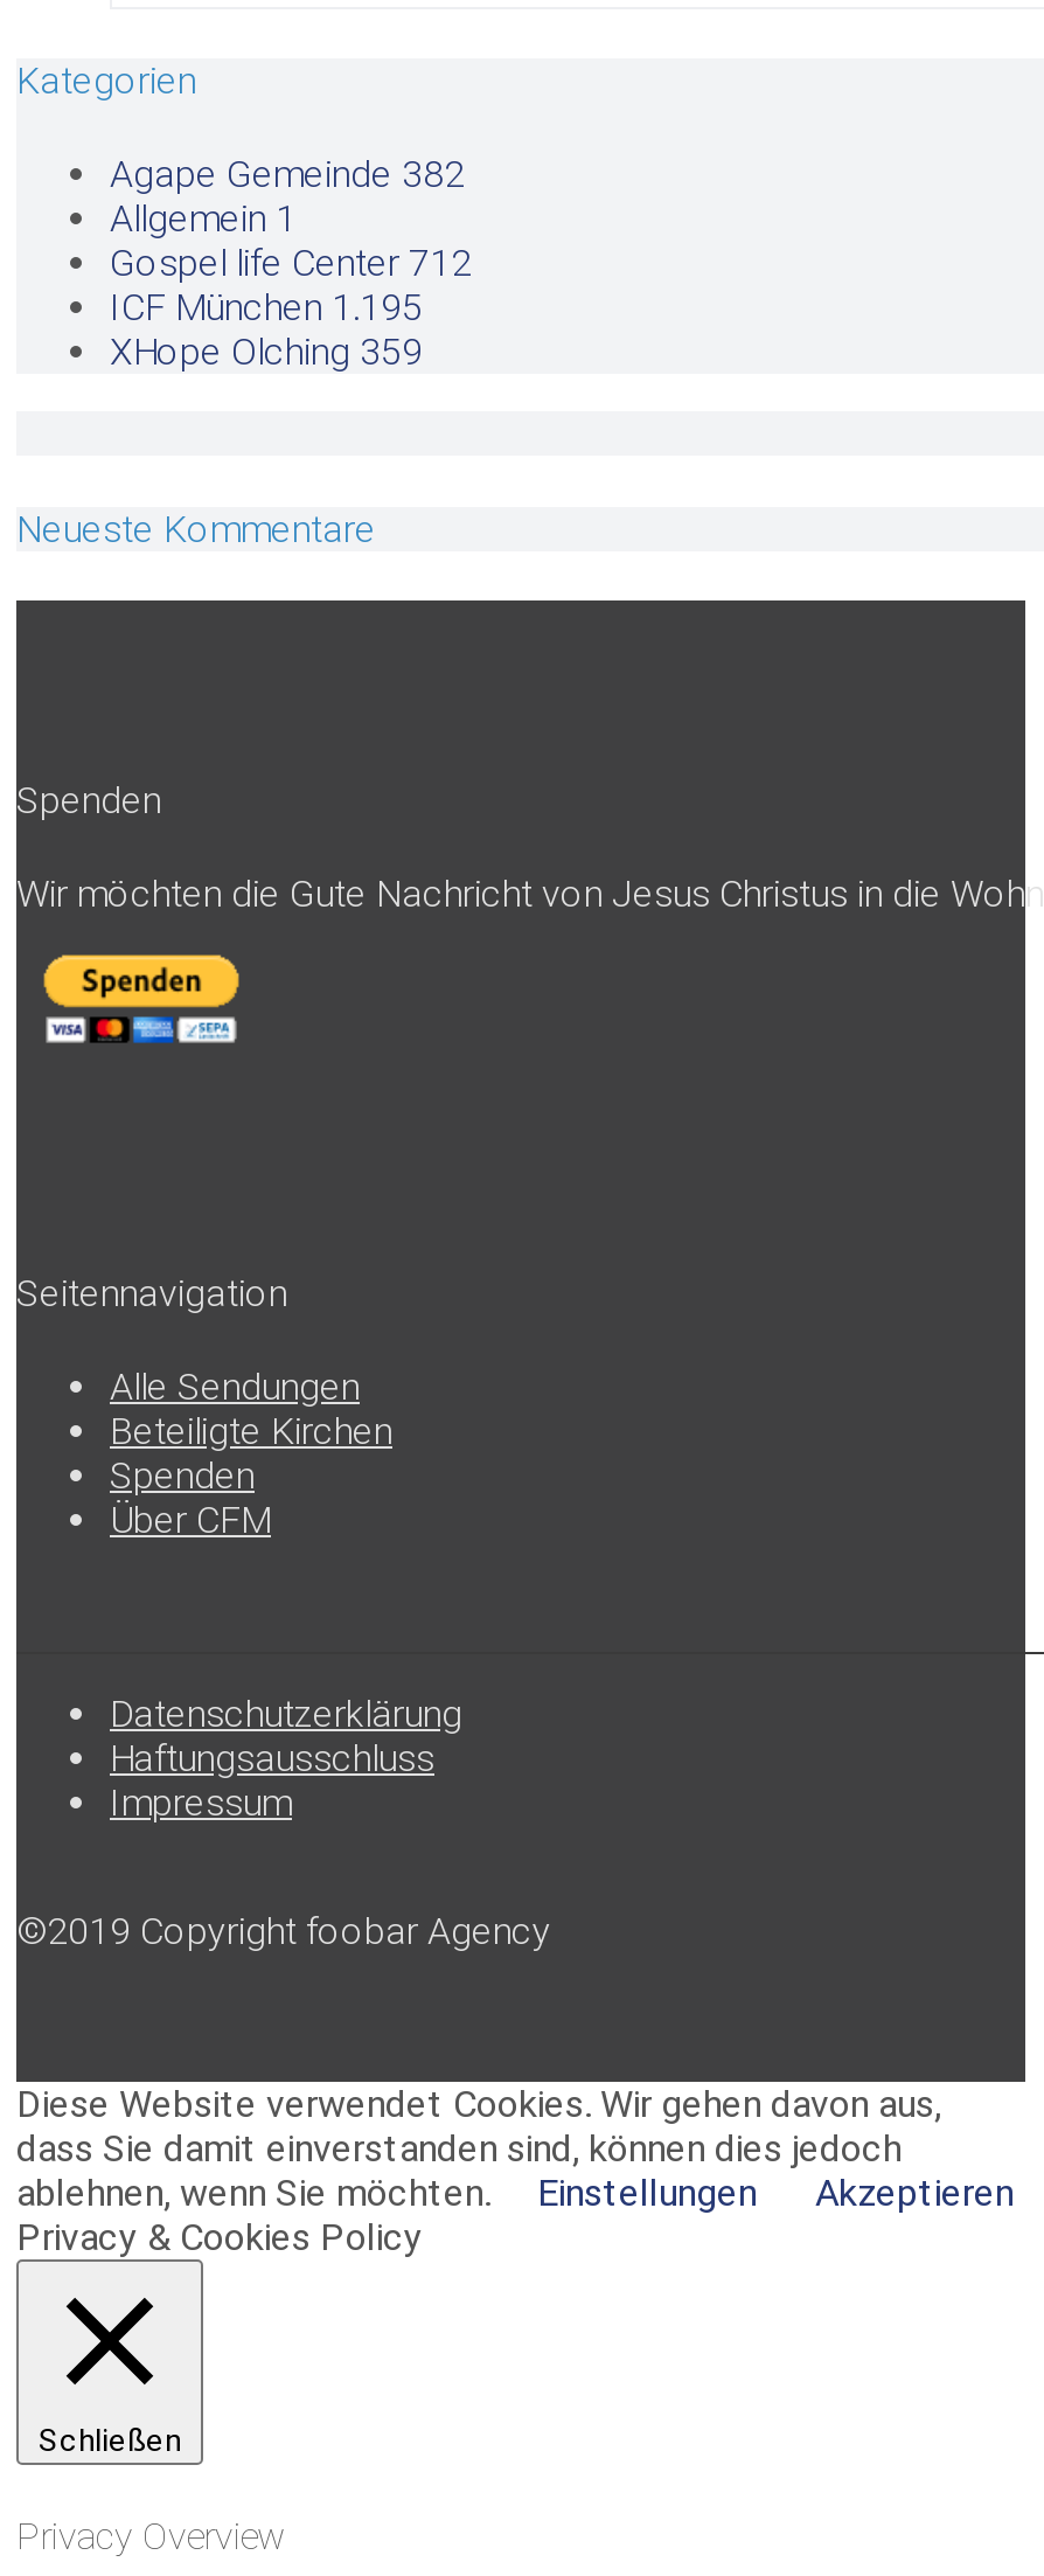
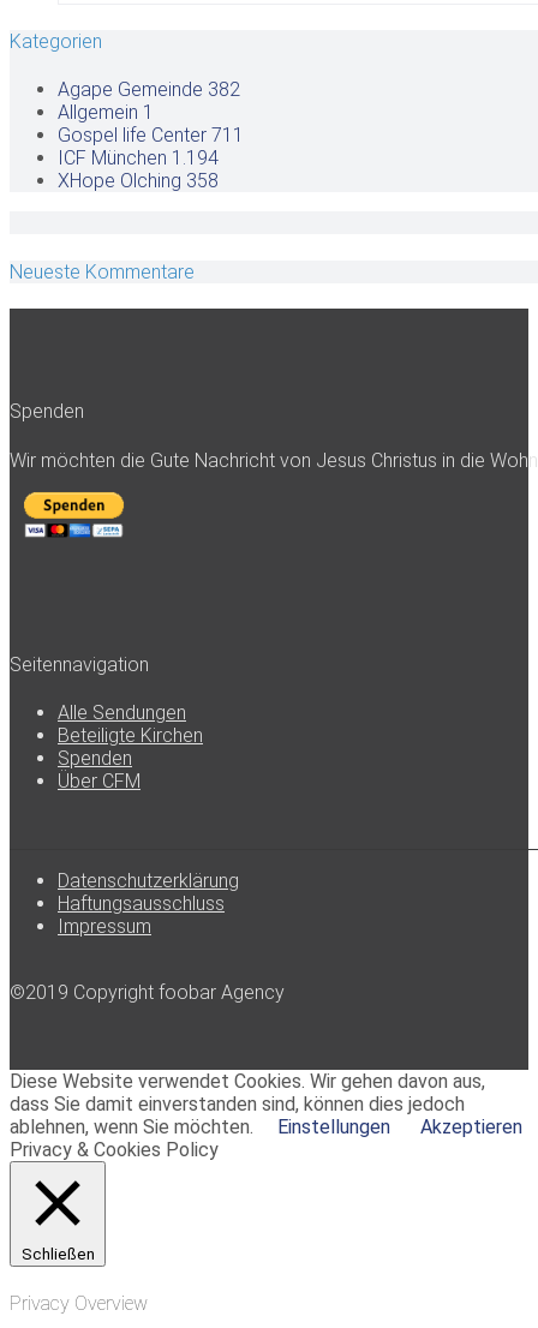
- Gospel life Center 712
+ Gospel life Center 711

- ICF München 1.195
+ ICF München 1.194

- XHope Olching 359
+ XHope Olching 358
